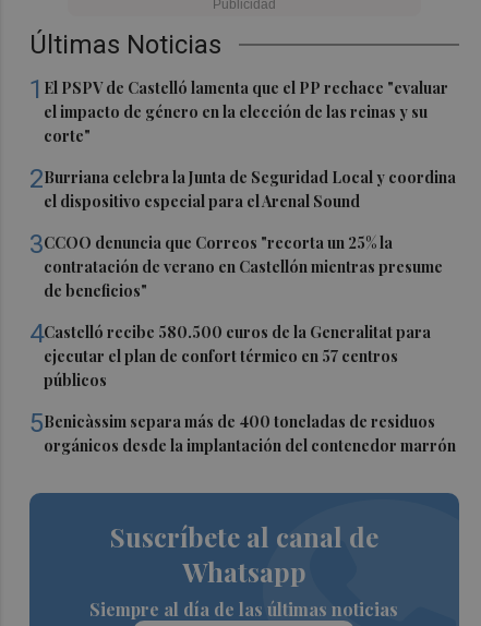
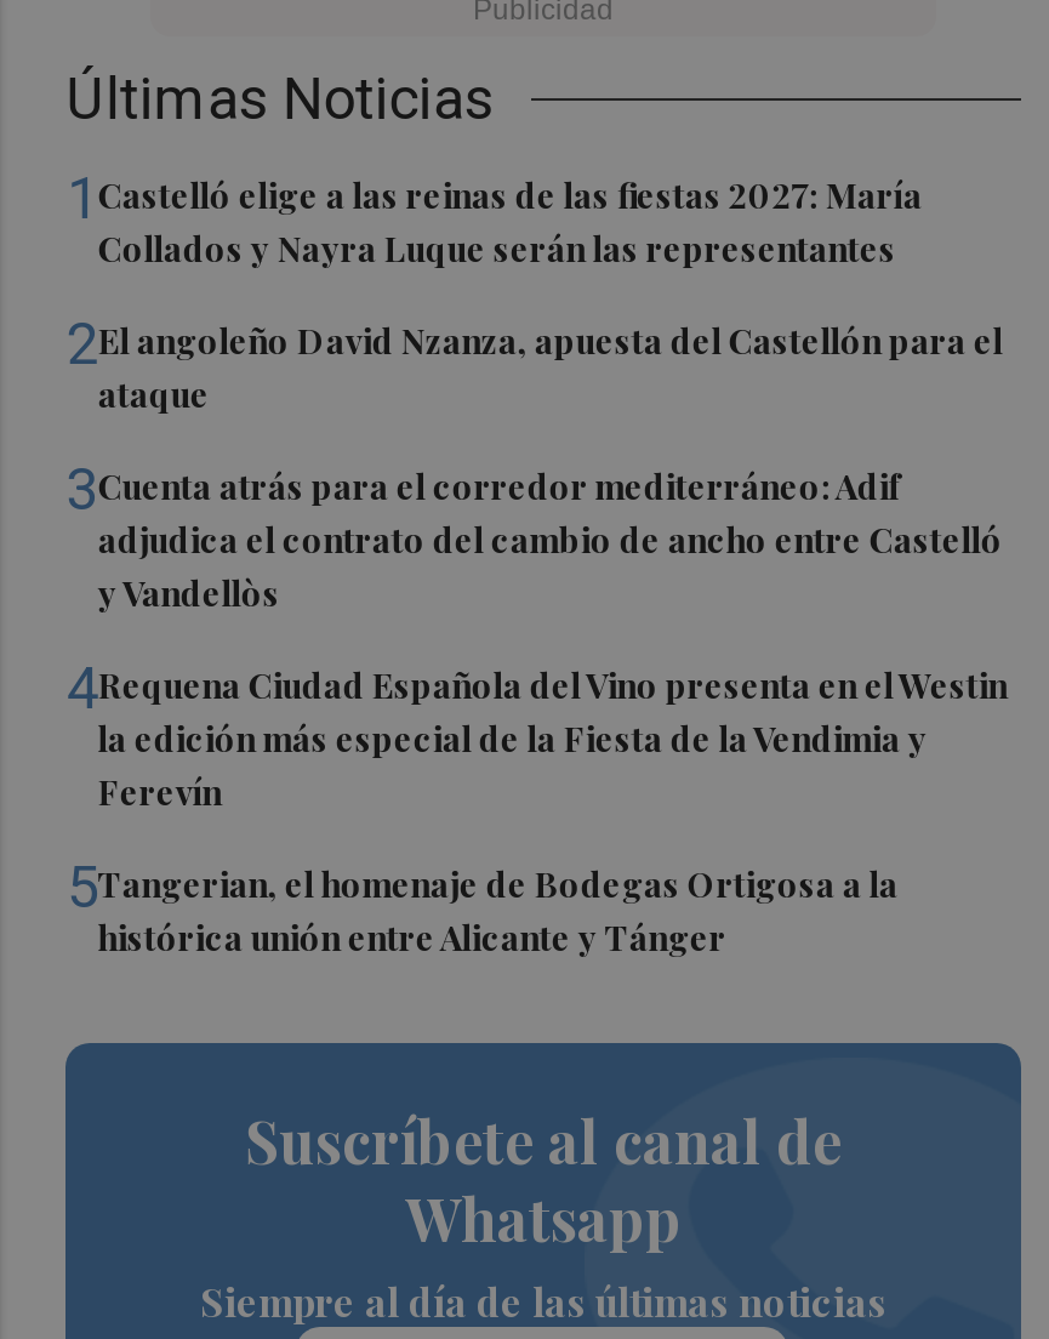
- 1 El PSPV de Castelló lamenta que el PP rechace "evaluar
- el impacto de género en la elección de las reinas y su
- corte"
+ 1 Castelló elige a las reinas de las fiestas 2027: María
+ Collados y Nayra Luque serán las representantes

- 2Burriana celebra la Junta de Seguridad Local y coordina
- el dispositivo especial para el Arenal Sound
+ 2El angoleño David Nzanza, apuesta del Castellón para el
+ ataque

- 3CCOO denuncia que Correos "recorta un 25% la
- contratación de verano en Castellón mientras presume
- de beneficios"
+ 3Cuenta atrás para el corredor mediterráneo: Adif
+ adjudica el contrato del cambio de ancho entre Castelló
+ y Vandellòs

- 4Castelló recibe 580.500 euros de la Generalitat para
- ejecutar el plan de confort térmico en 57 centros
- públicos
+ 4Requena Ciudad Española del Vino presenta en el Westin
+ la edición más especial de la Fiesta de la Vendimia y
+ Ferevín

- 5Benicàssim separa más de 400 toneladas de residuos
- orgánicos desde la implantación del contenedor marrón
+ 5Tangerian, el homenaje de Bodegas Ortigosa a la
+ histórica unión entre Alicante y Tánger
